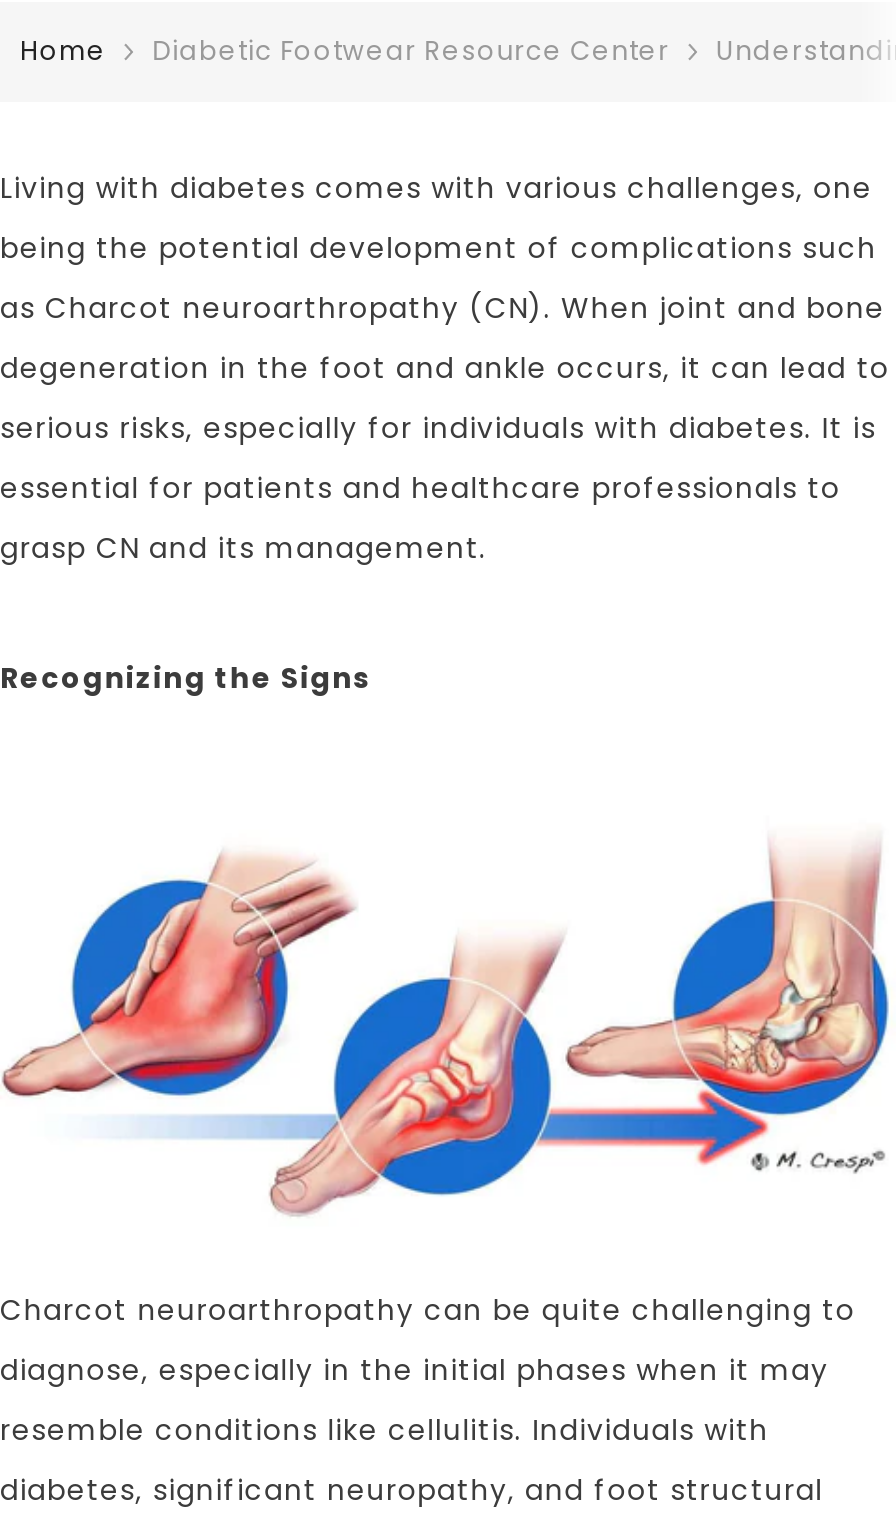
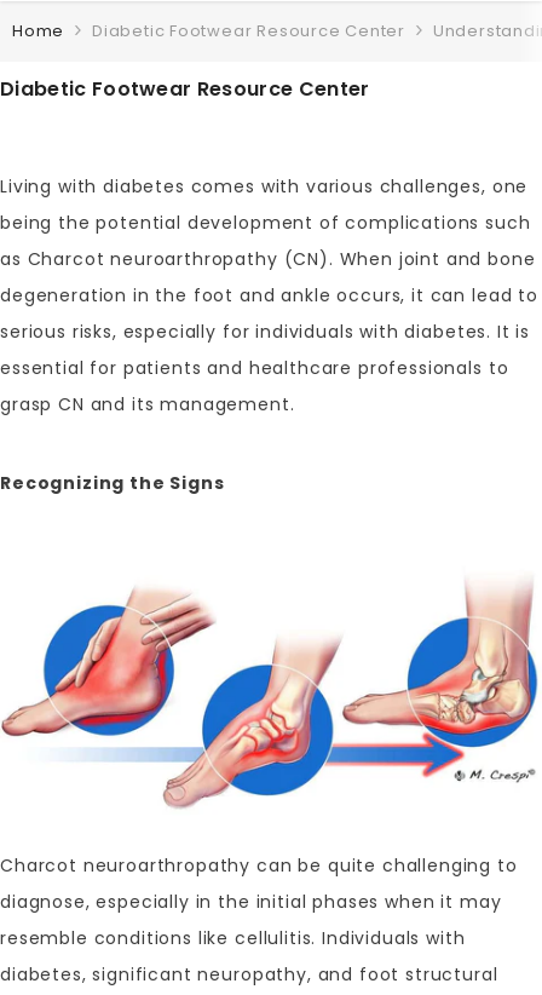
+ Diabetic Footwear Resource Center
